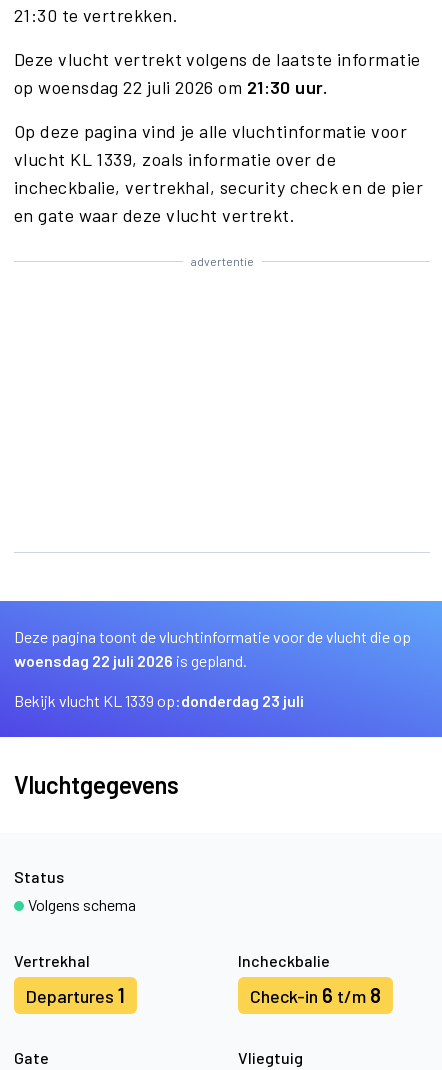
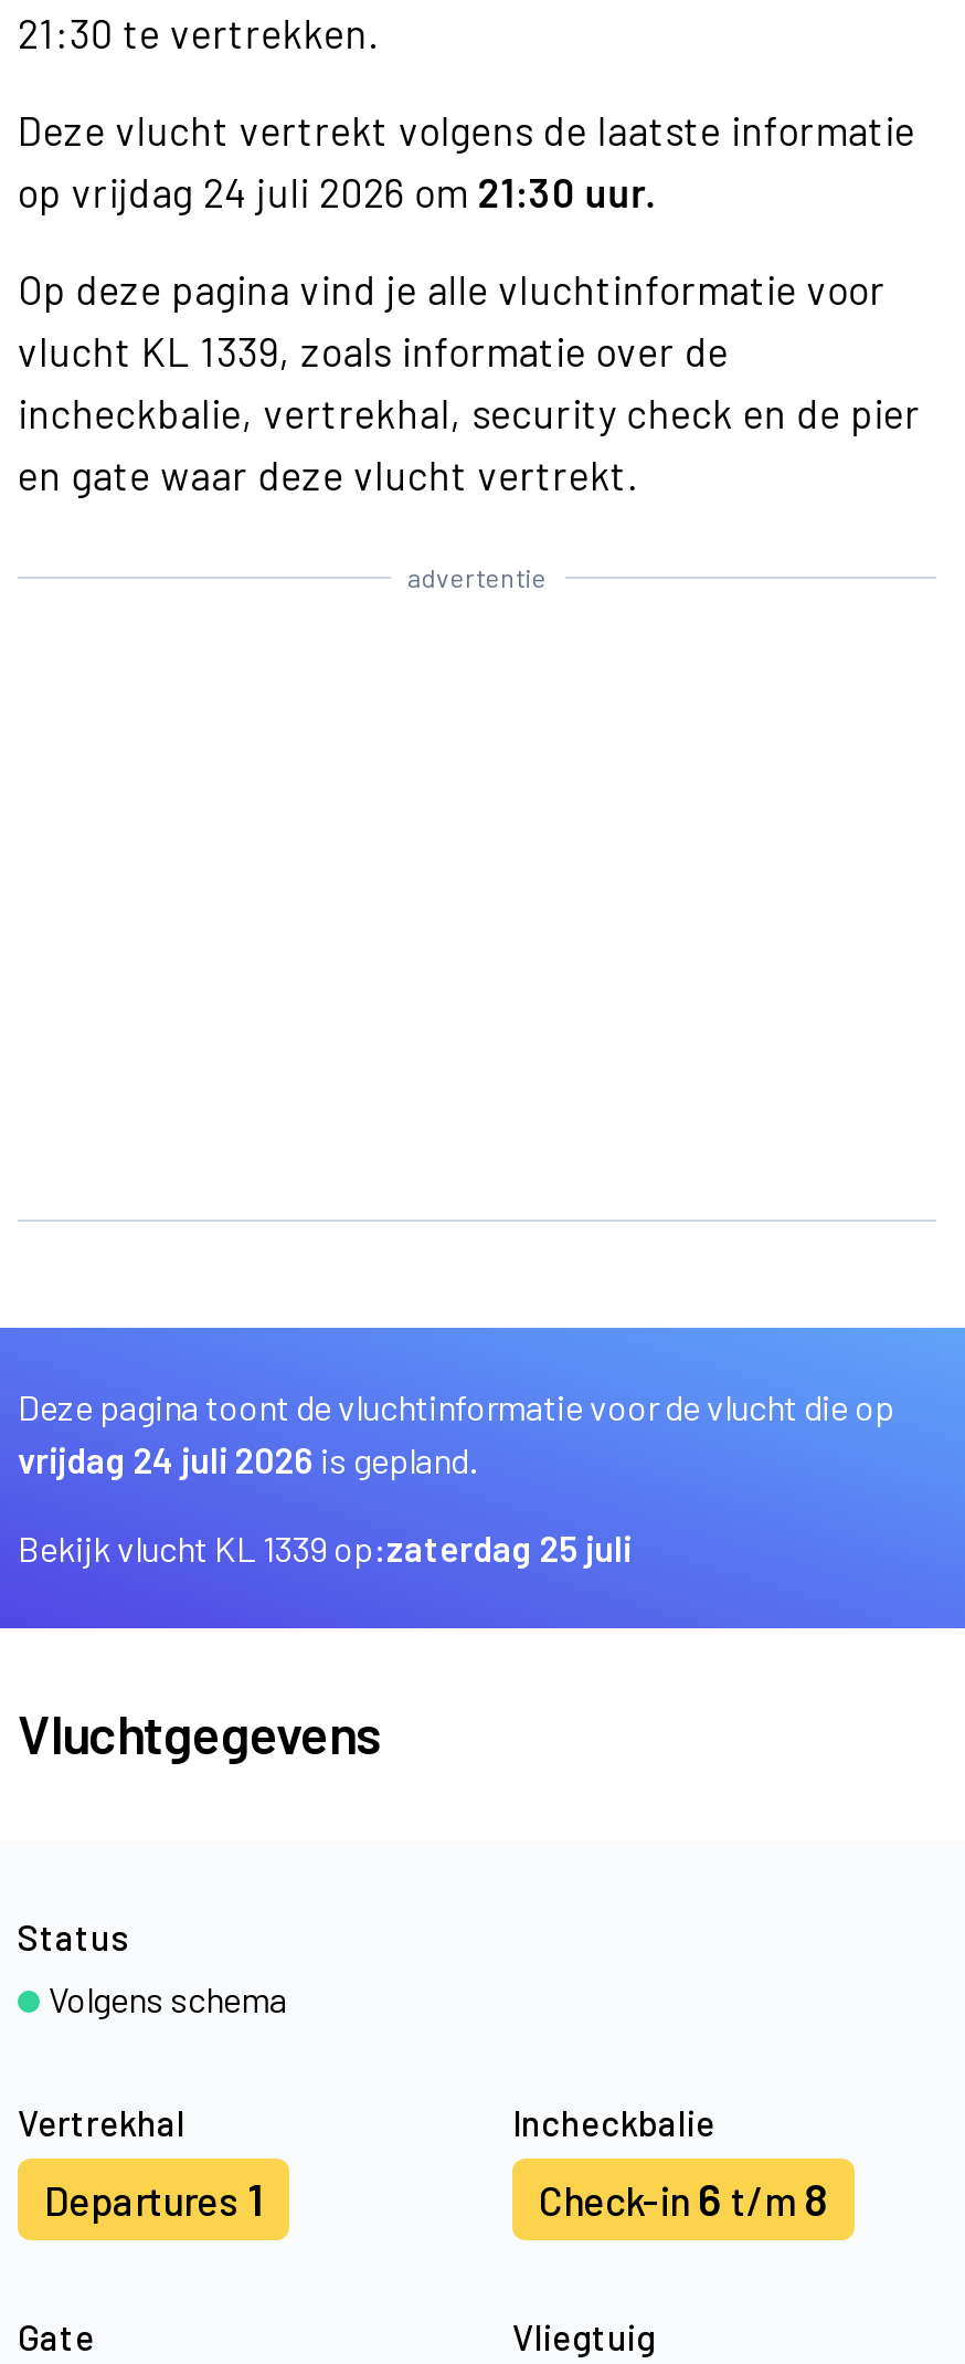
- op woensdag 22 juli 2026 om 21:30 uur.
+ op vrijdag 24 juli 2026 om 21:30 uur.

- woensdag 22 juli 2026 is gepland.
+ vrijdag 24 juli 2026 is gepland.

- Bekijk vlucht KL 1339 op:donderdag 23 juli
+ Bekijk vlucht KL 1339 op:zaterdag 25 juli
